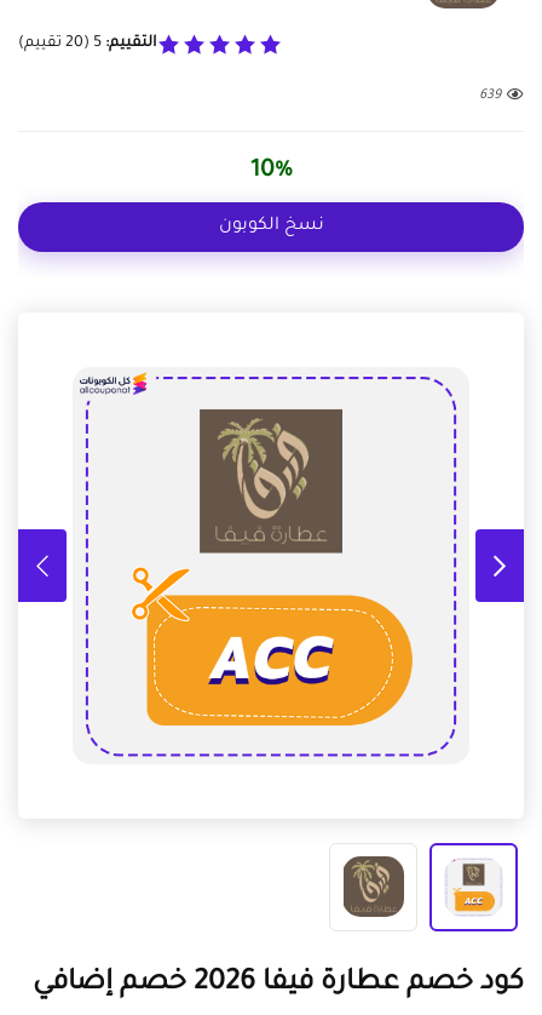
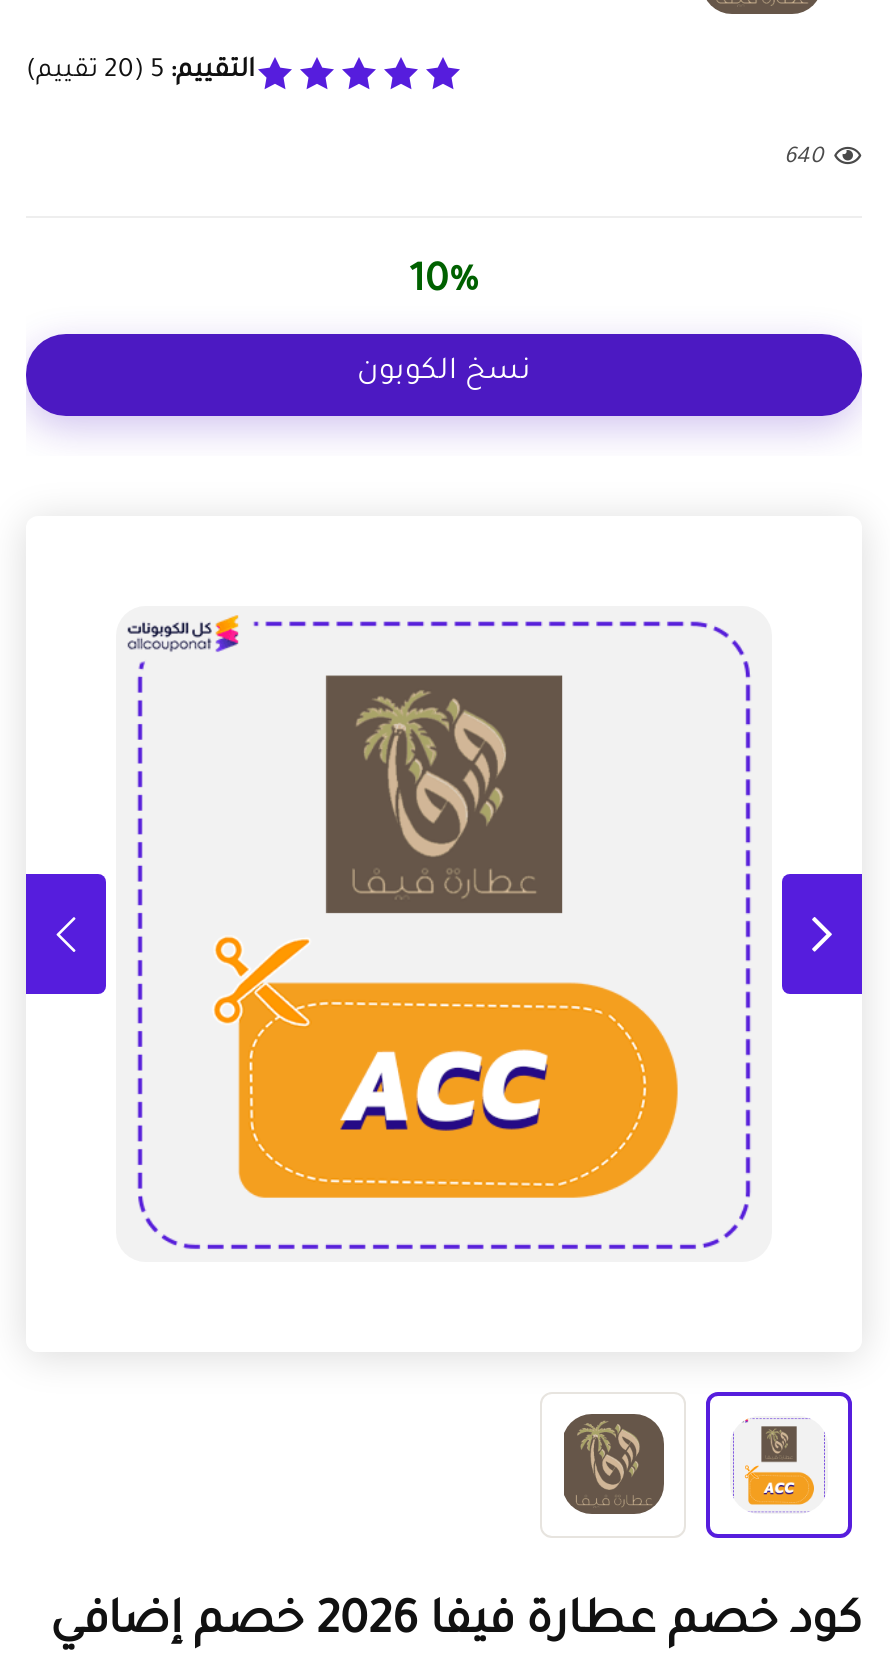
- 639
+ 640
